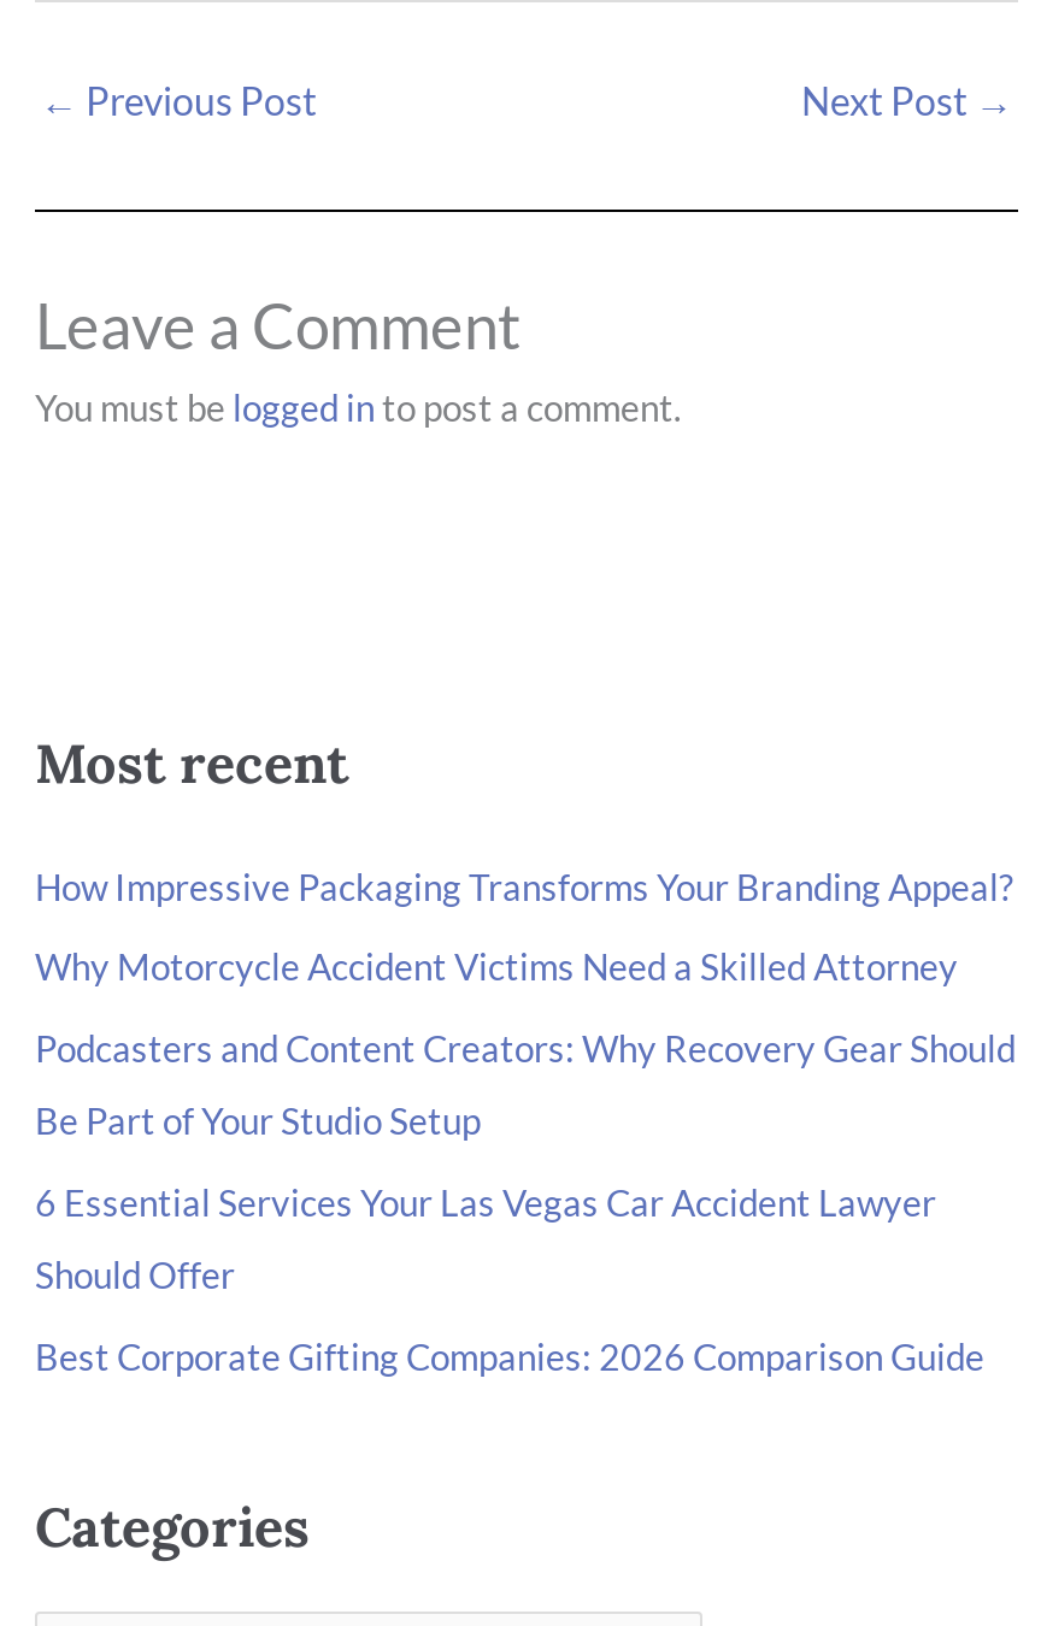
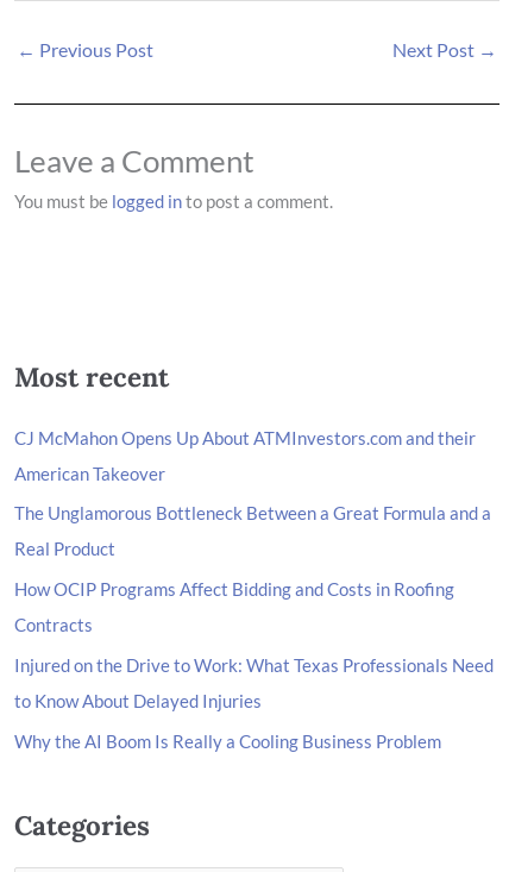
- How Impressive Packaging Transforms Your Branding Appeal?
- Why Motorcycle Accident Victims Need a Skilled Attorney
- Podcasters and Content Creators: Why Recovery Gear Should
- Be Part of Your Studio Setup
- 6 Essential Services Your Las Vegas Car Accident Lawyer
- Should Offer
- Best Corporate Gifting Companies: 2026 Comparison Guide
+ CJ McMahon Opens Up About ATMInvestors.com and their
+ American Takeover
+ The Unglamorous Bottleneck Between a Great Formula and a
+ Real Product
+ How OCIP Programs Affect Bidding and Costs in Roofing
+ Contracts
+ Injured on the Drive to Work: What Texas Professionals Need
+ to Know About Delayed Injuries
+ Why the AI Boom Is Really a Cooling Business Problem
